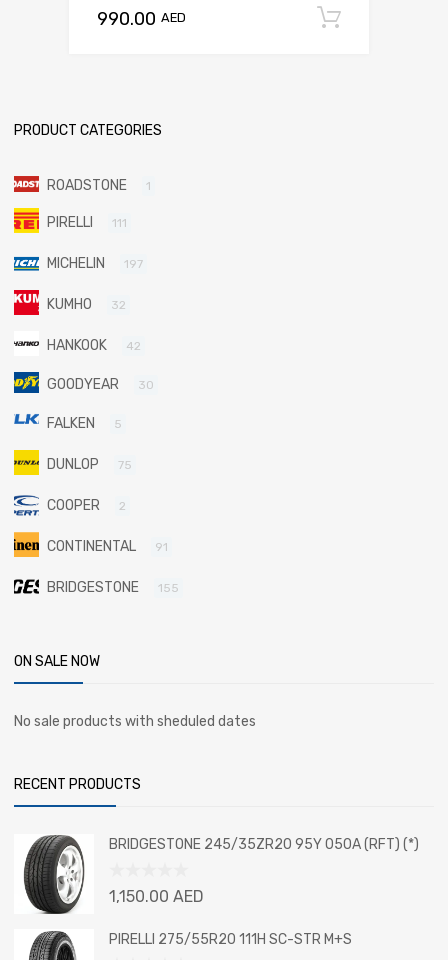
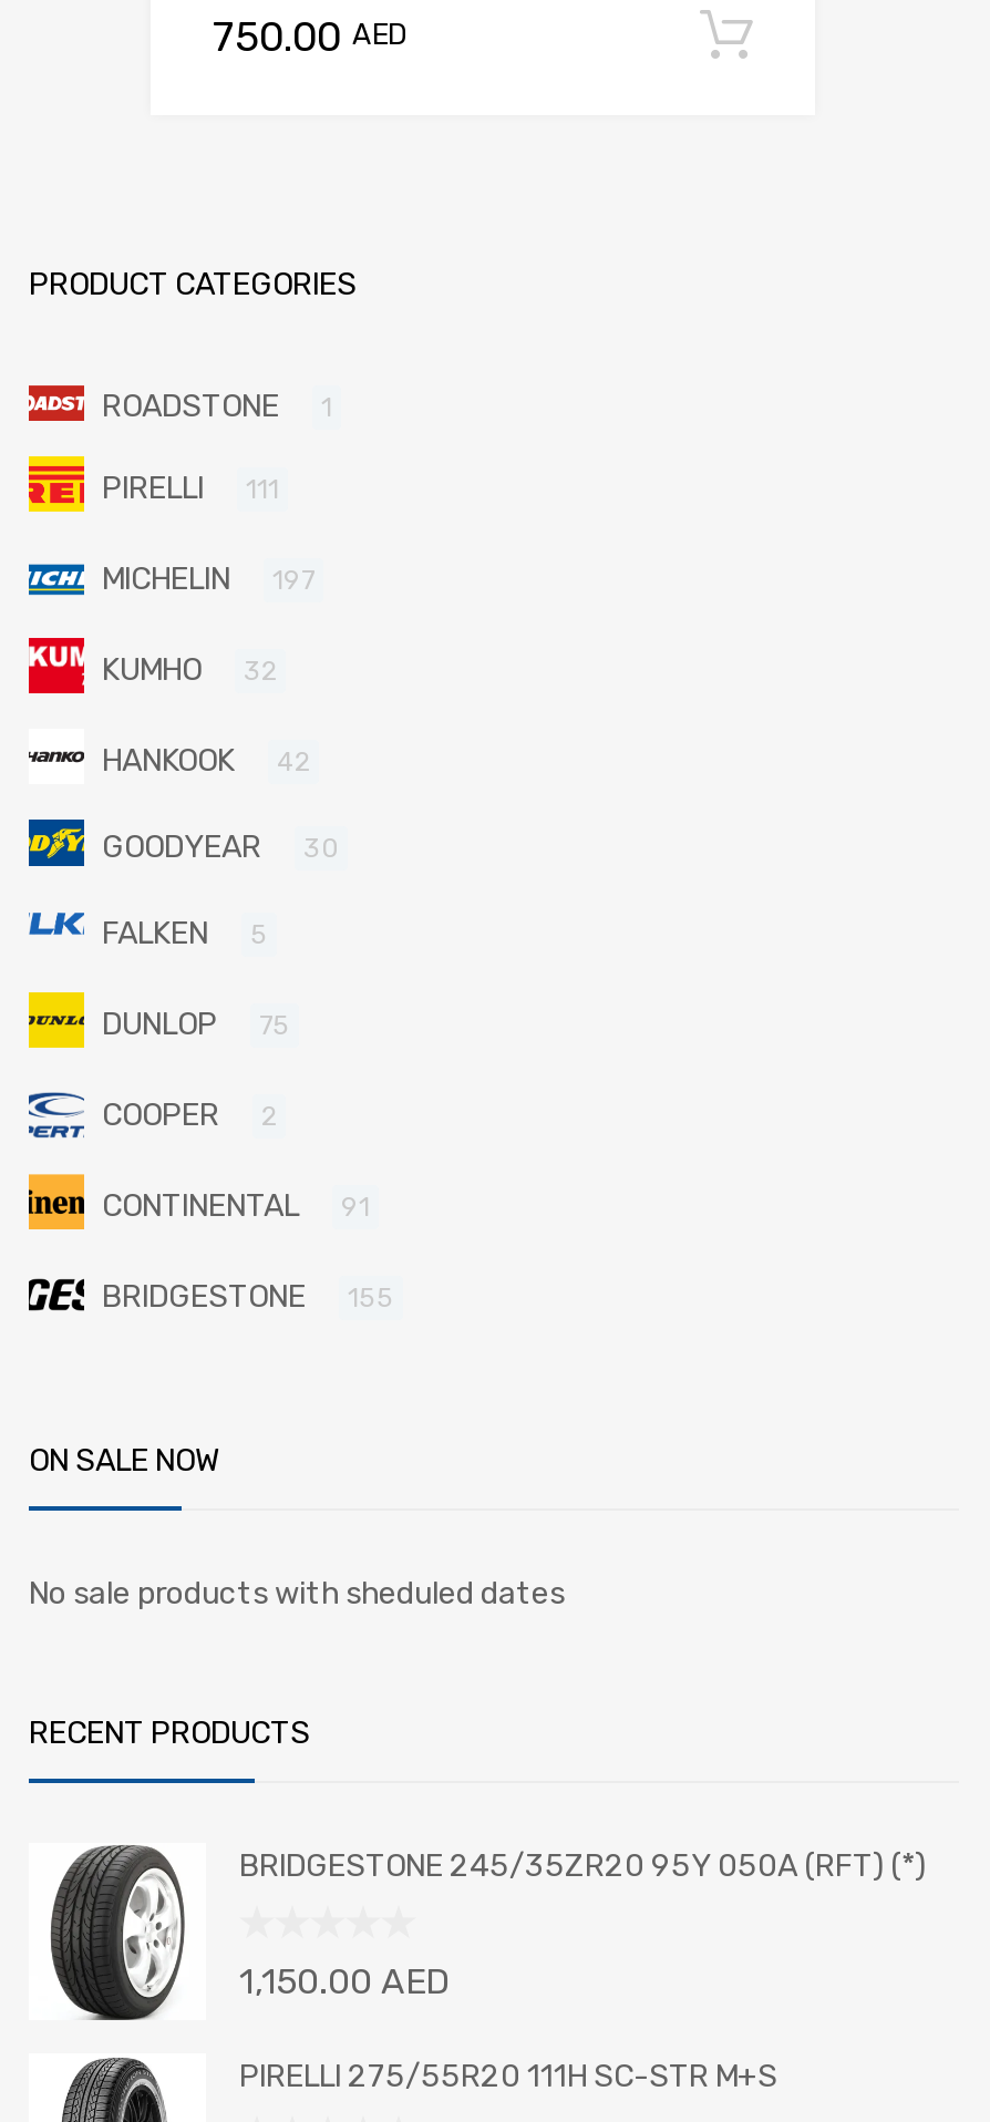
- 990.00 AED
+ 750.00 AED
